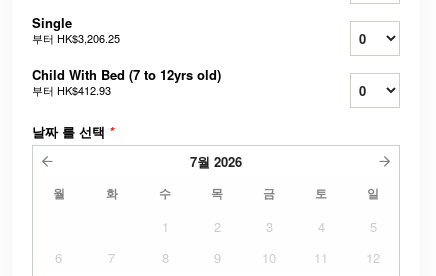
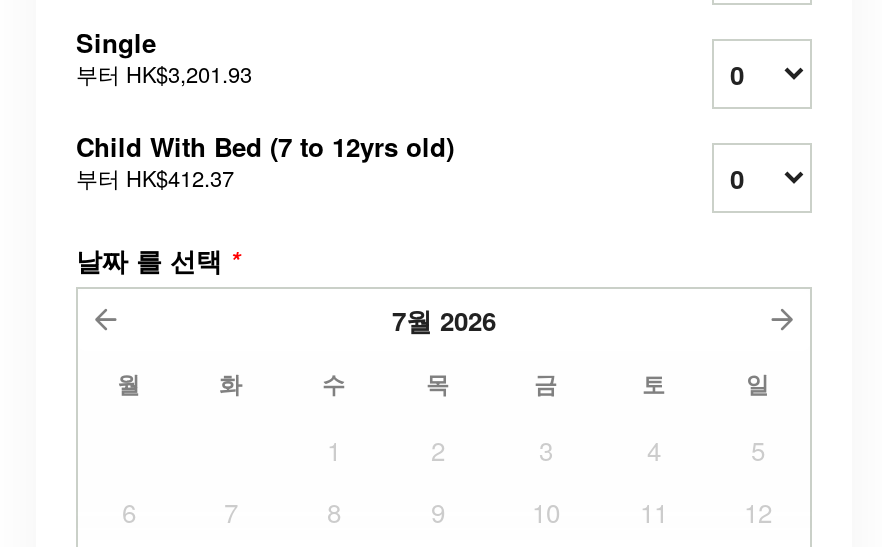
- 부터HK$3,206.25
+ 부터HK$3,201.93

- 부터 HK$412.93
+ 부터 HK$412.37
